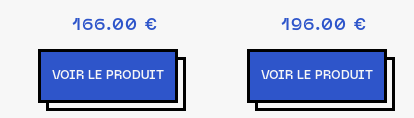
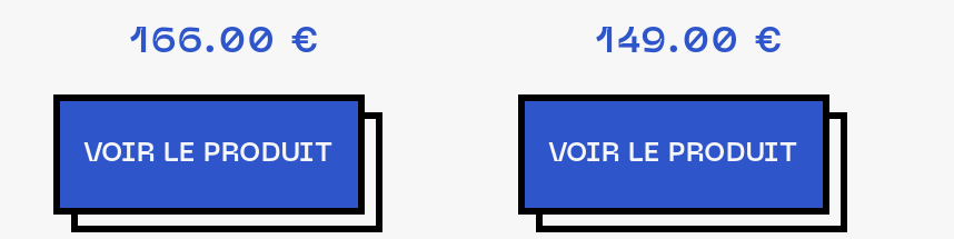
- 196.00 €
+ 149.00 €
